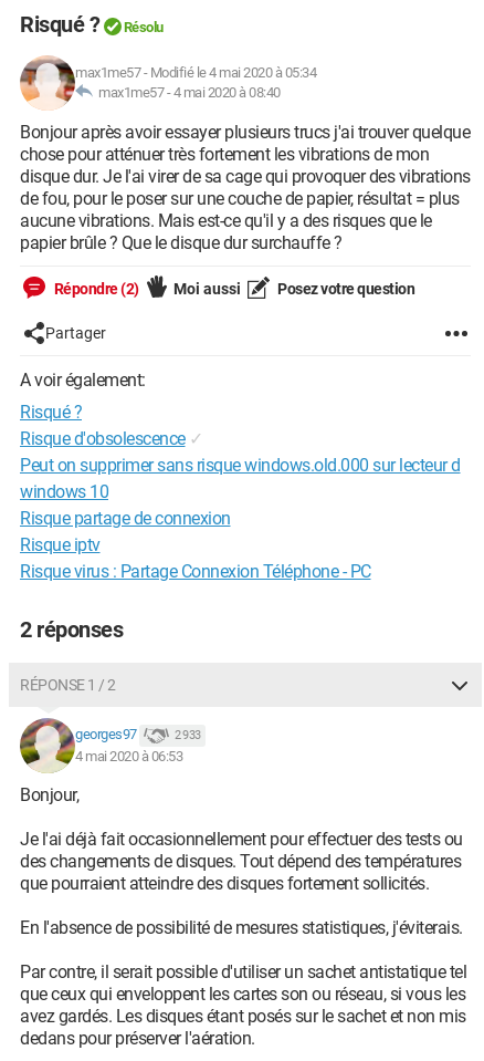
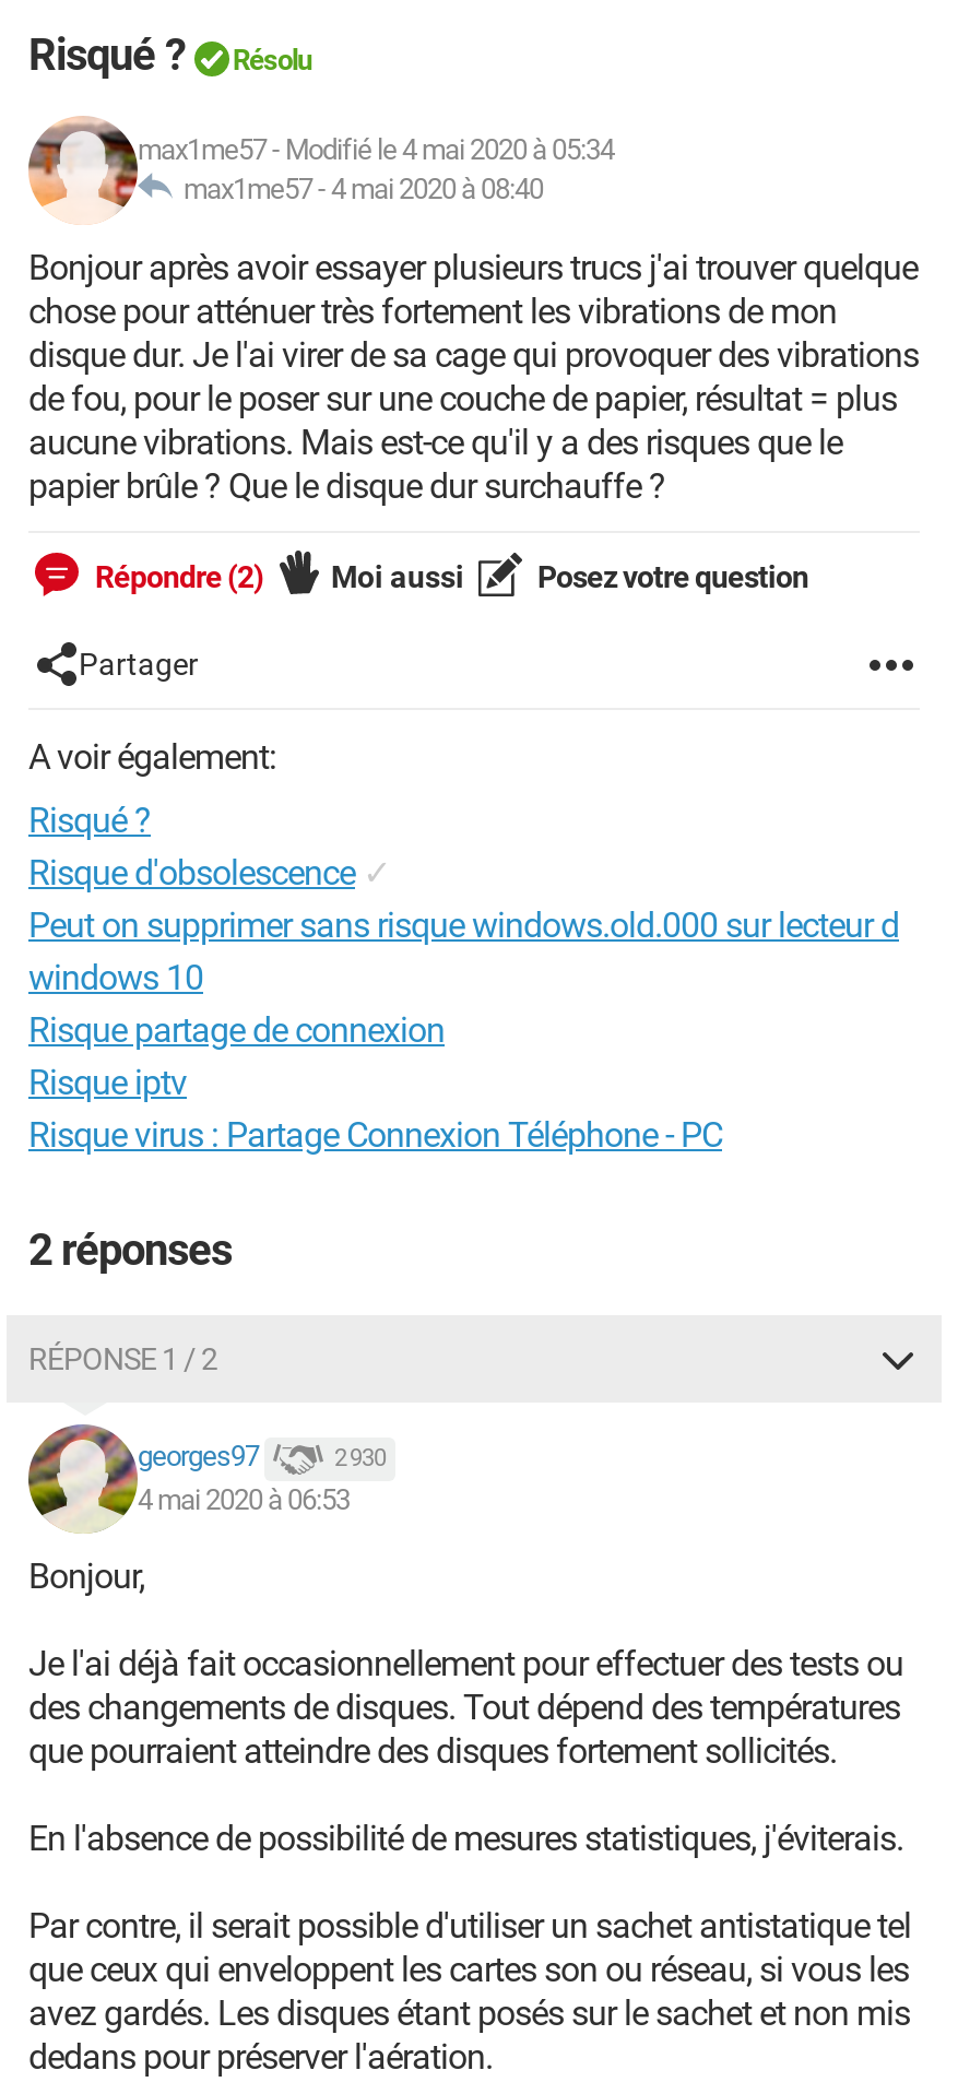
- 2 933
+ 2 930
